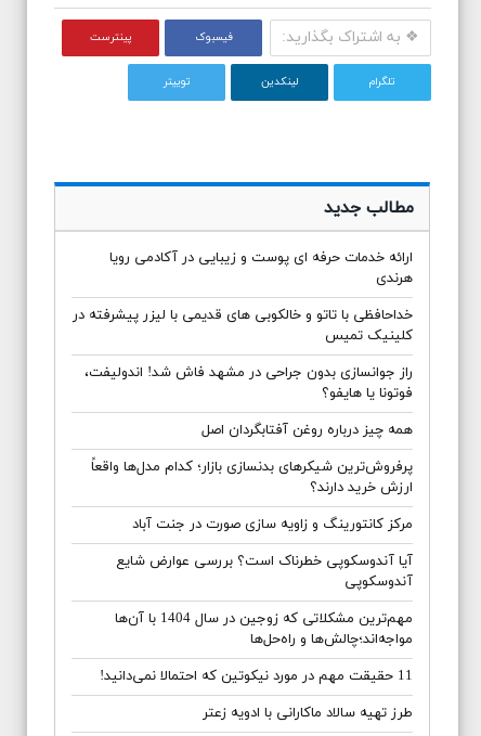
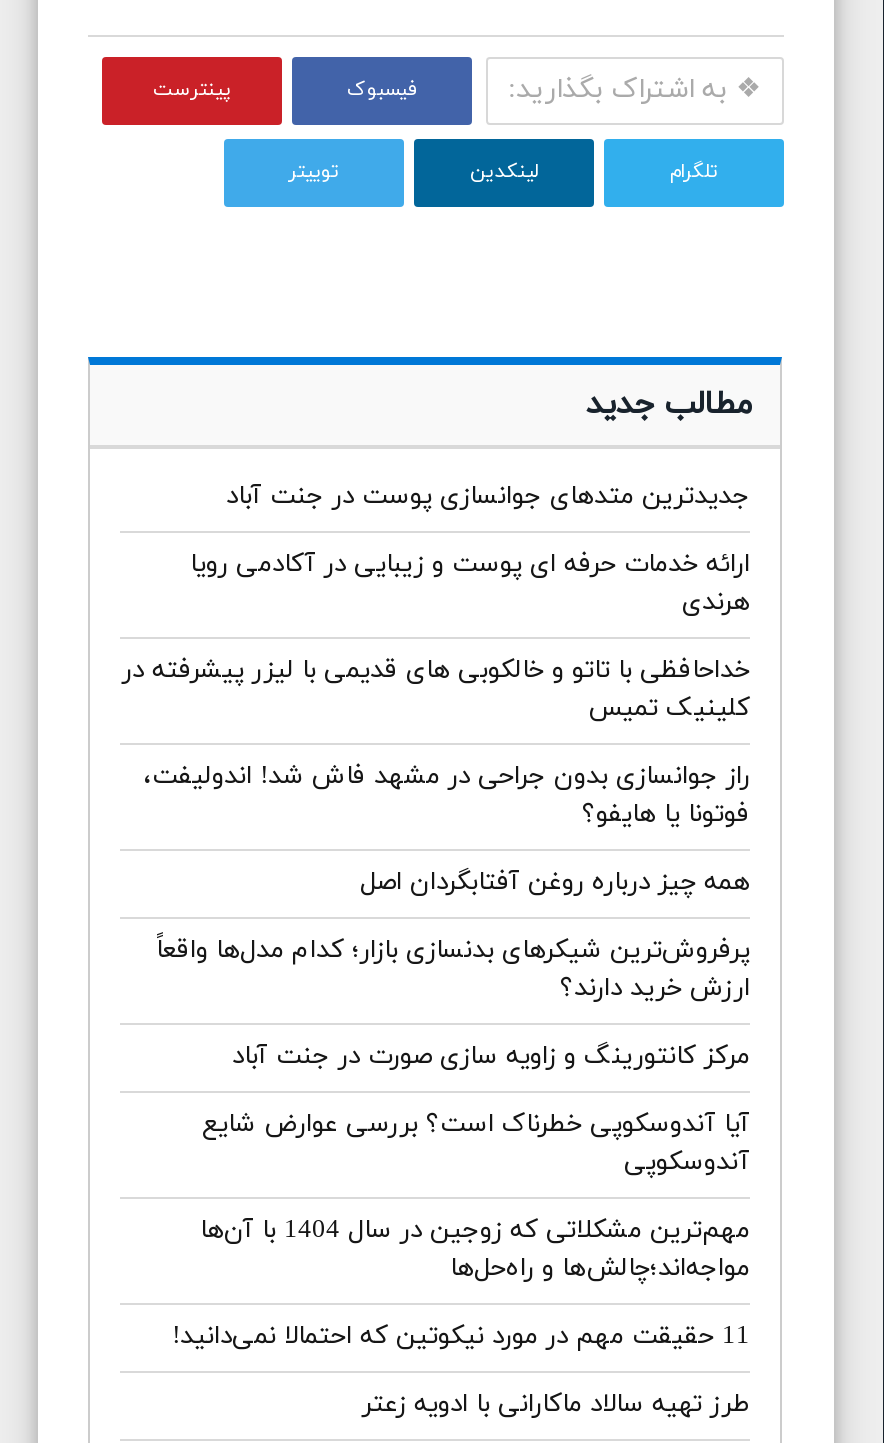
+ جدیدترین متدهای جوانسازی پوست در جنت آباد
